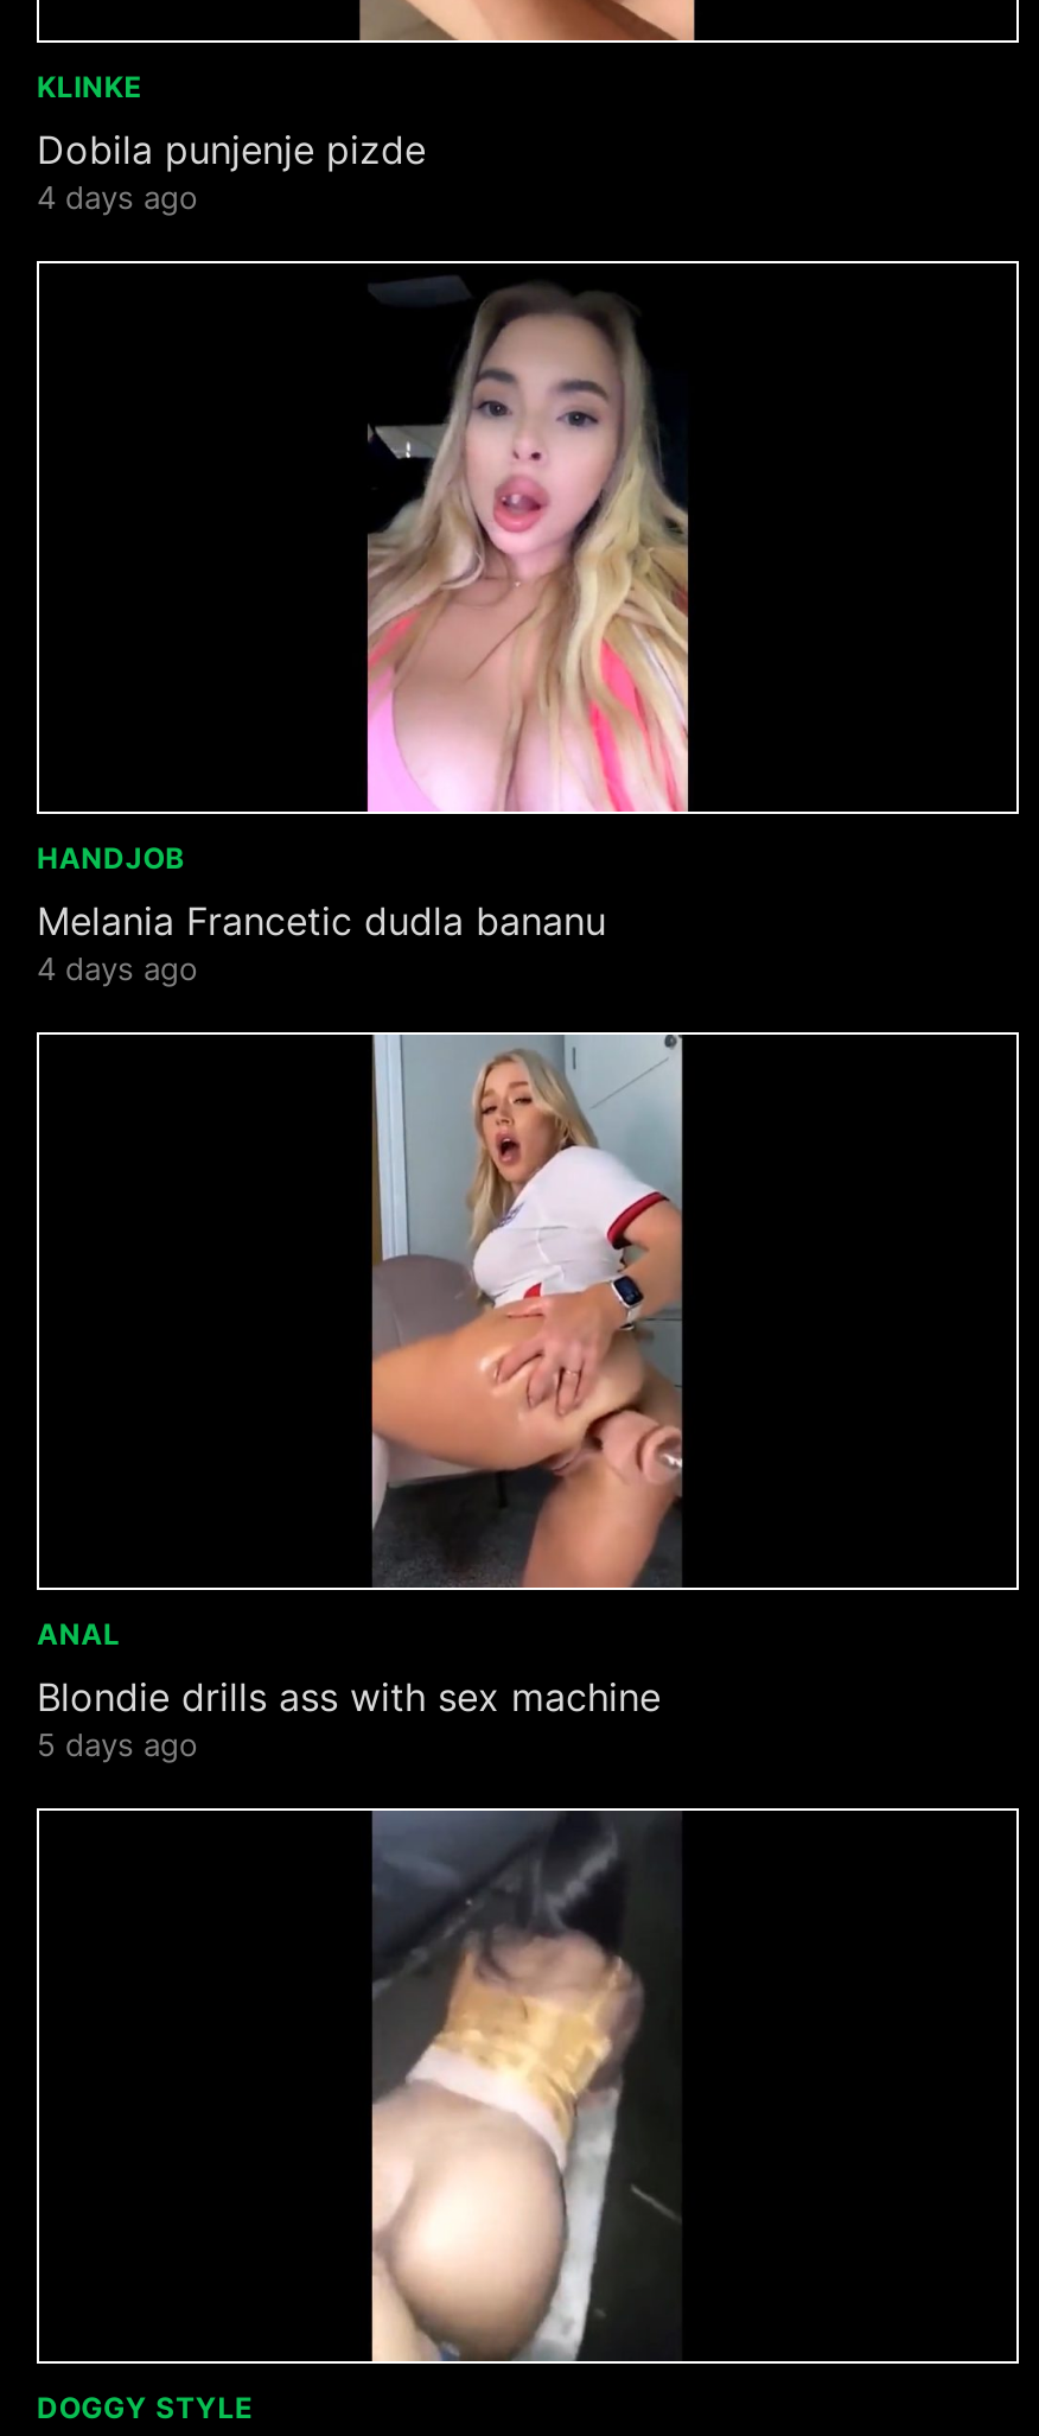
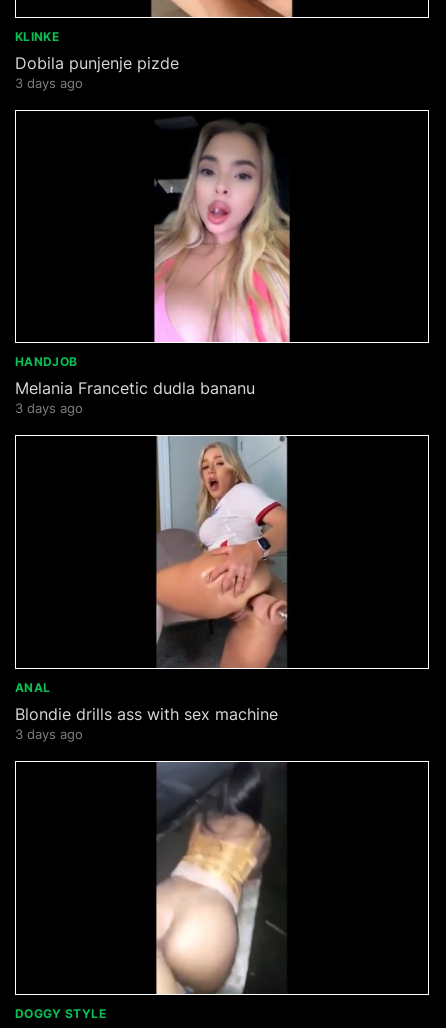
- 4 days ago
+ 3 days ago

- 4 days ago
+ 3 days ago

- 5 days ago
+ 3 days ago
